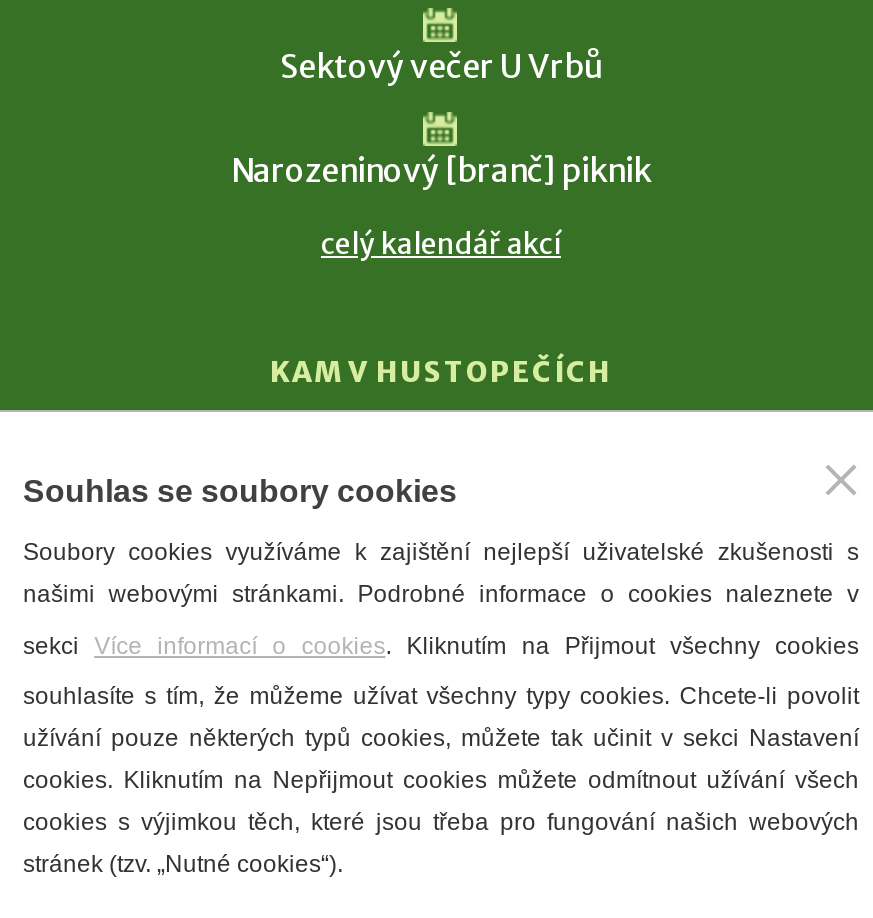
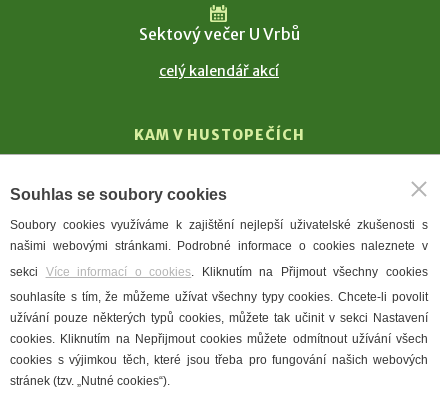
- Narozeninový [branč] piknik
